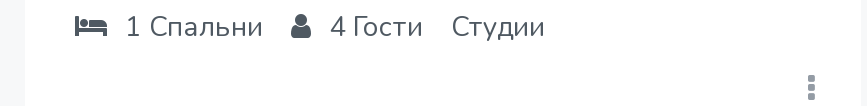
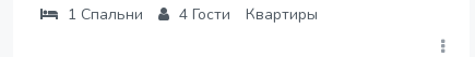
- Студии
+ Квартиры
